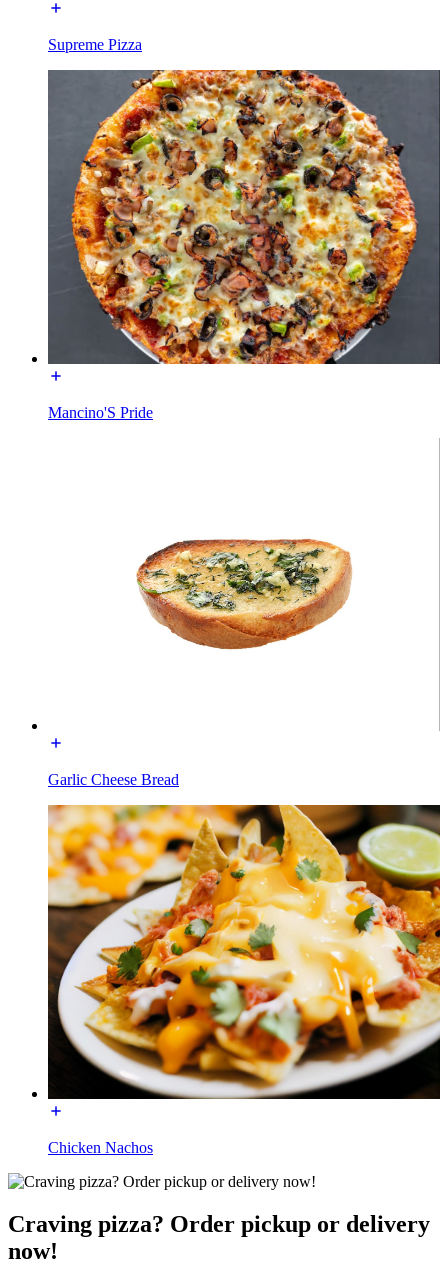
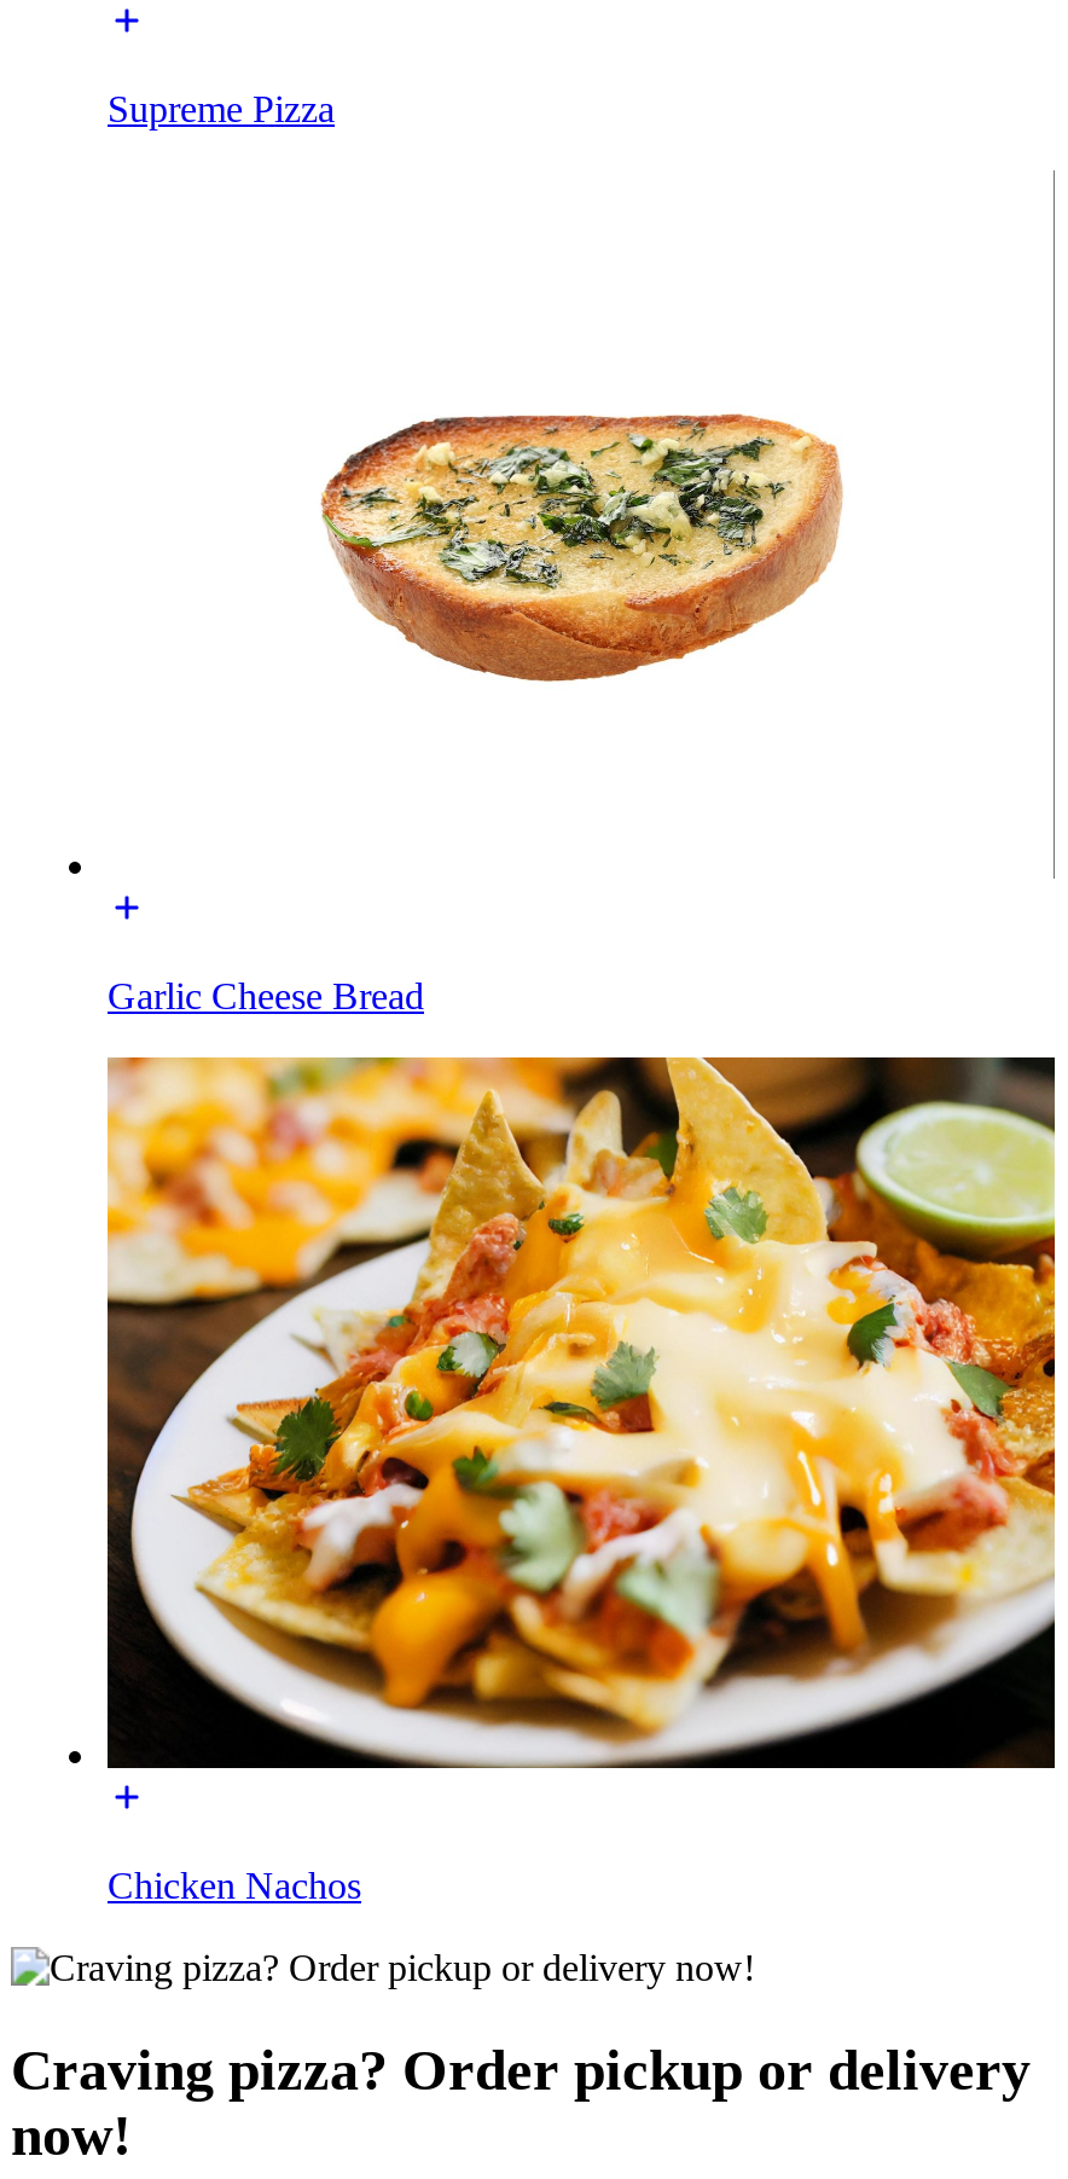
- [image]
- Mancino'S Pride
